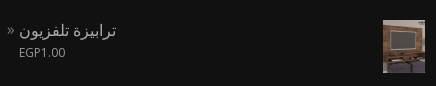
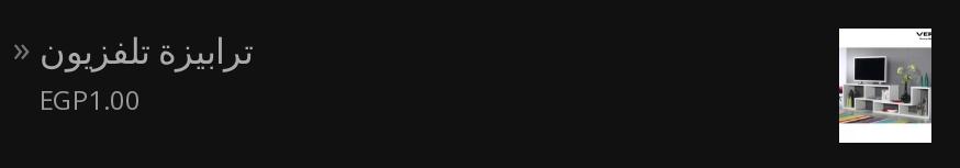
- [image]
+ [image]
